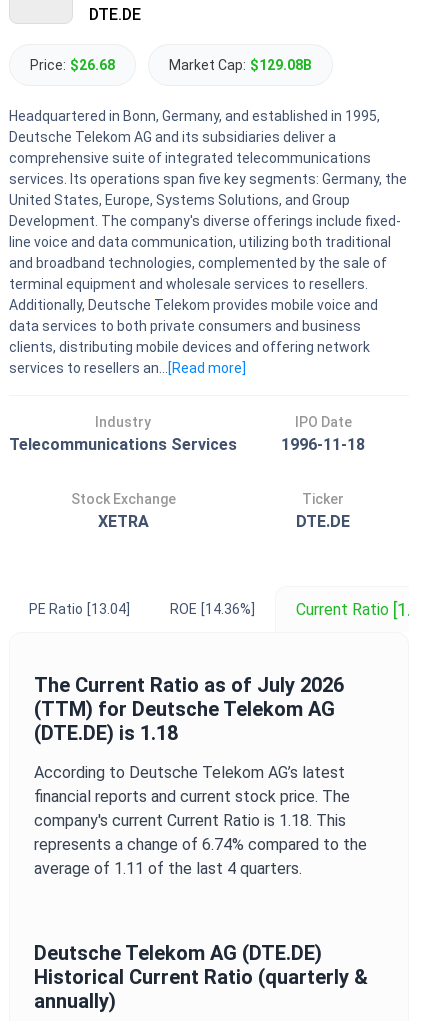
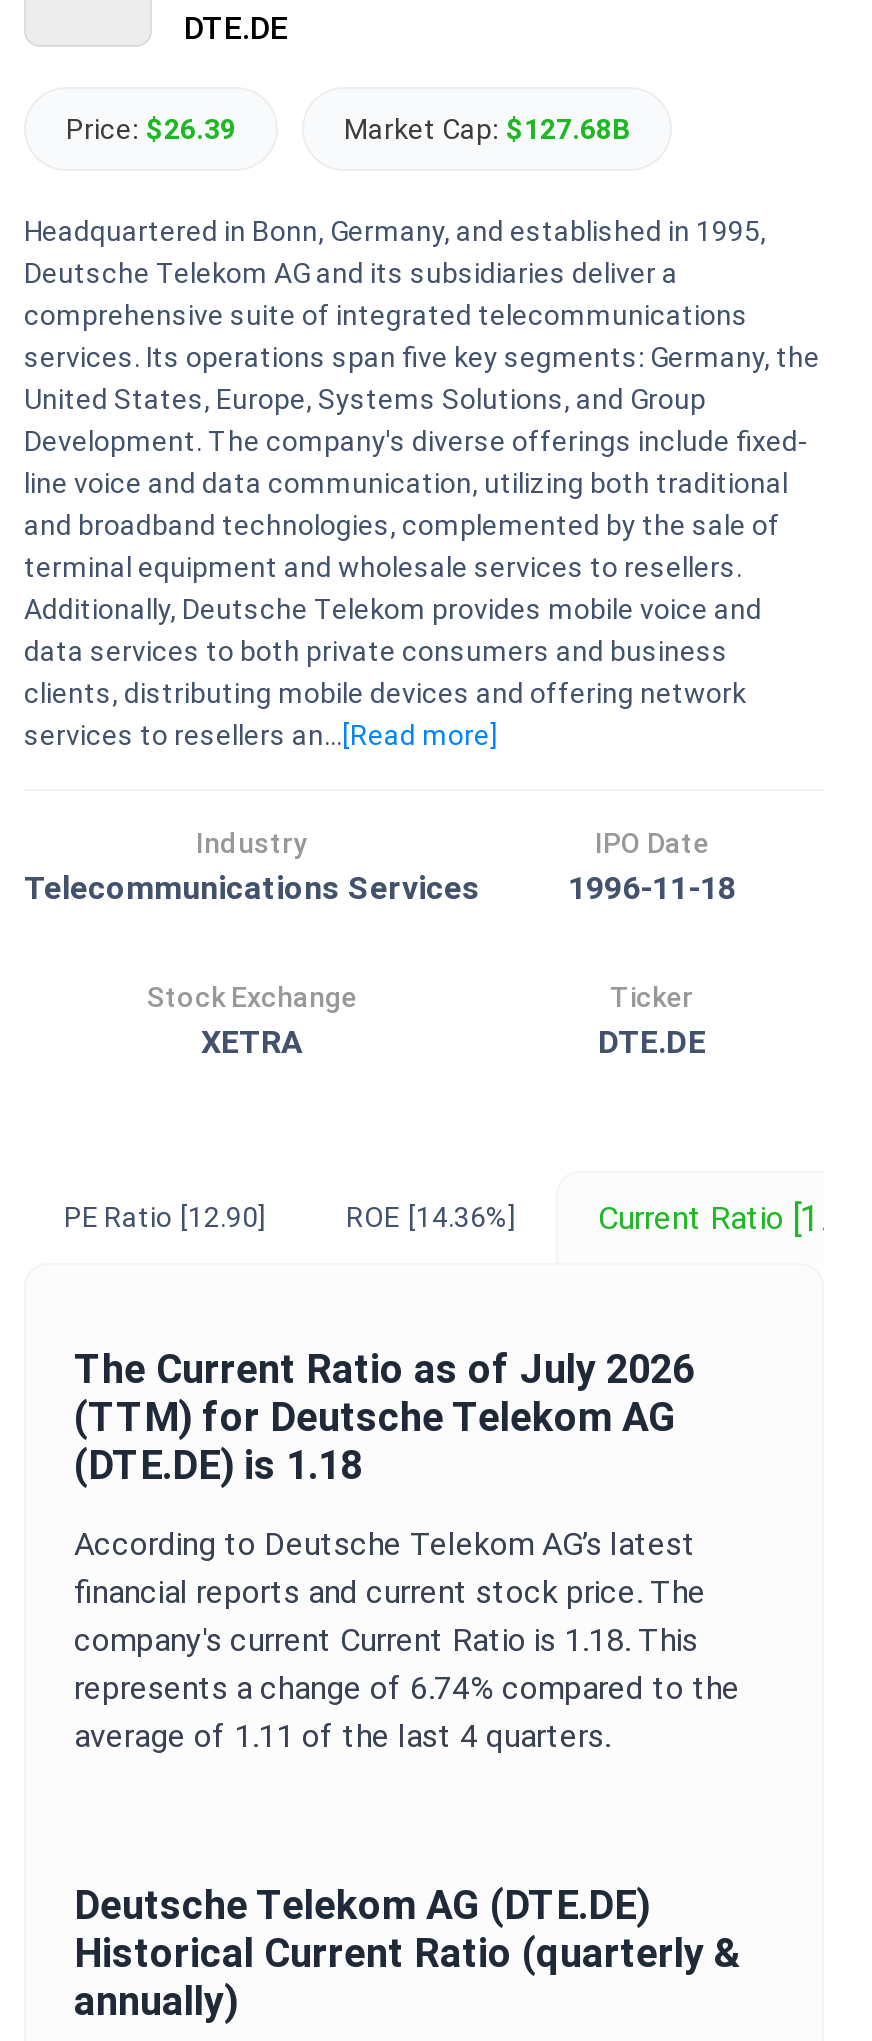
- Price: $26.68
+ Price: $26.39

- Market Cap: $129.08B
+ Market Cap: $127.68B

- PE Ratio [13.04]
+ PE Ratio [12.90]
